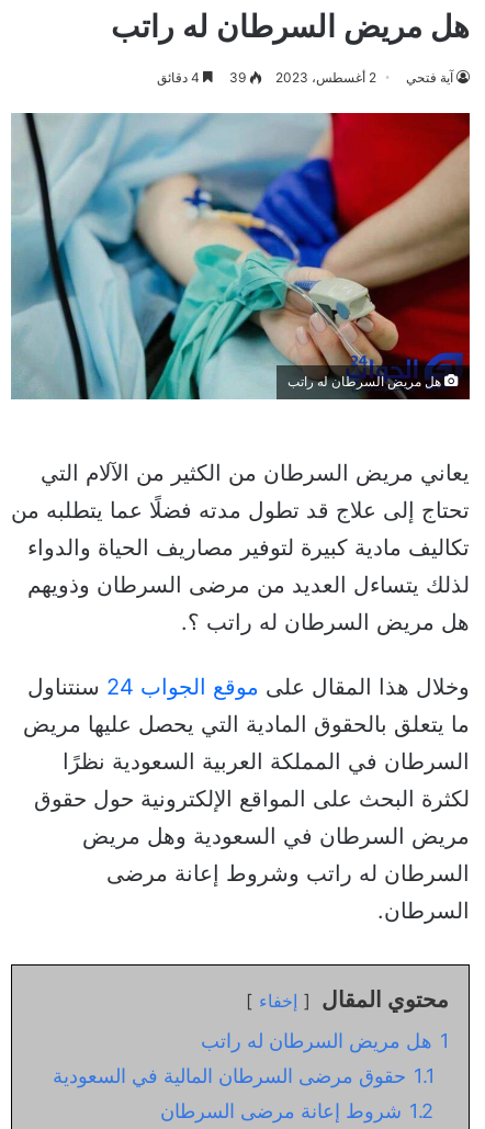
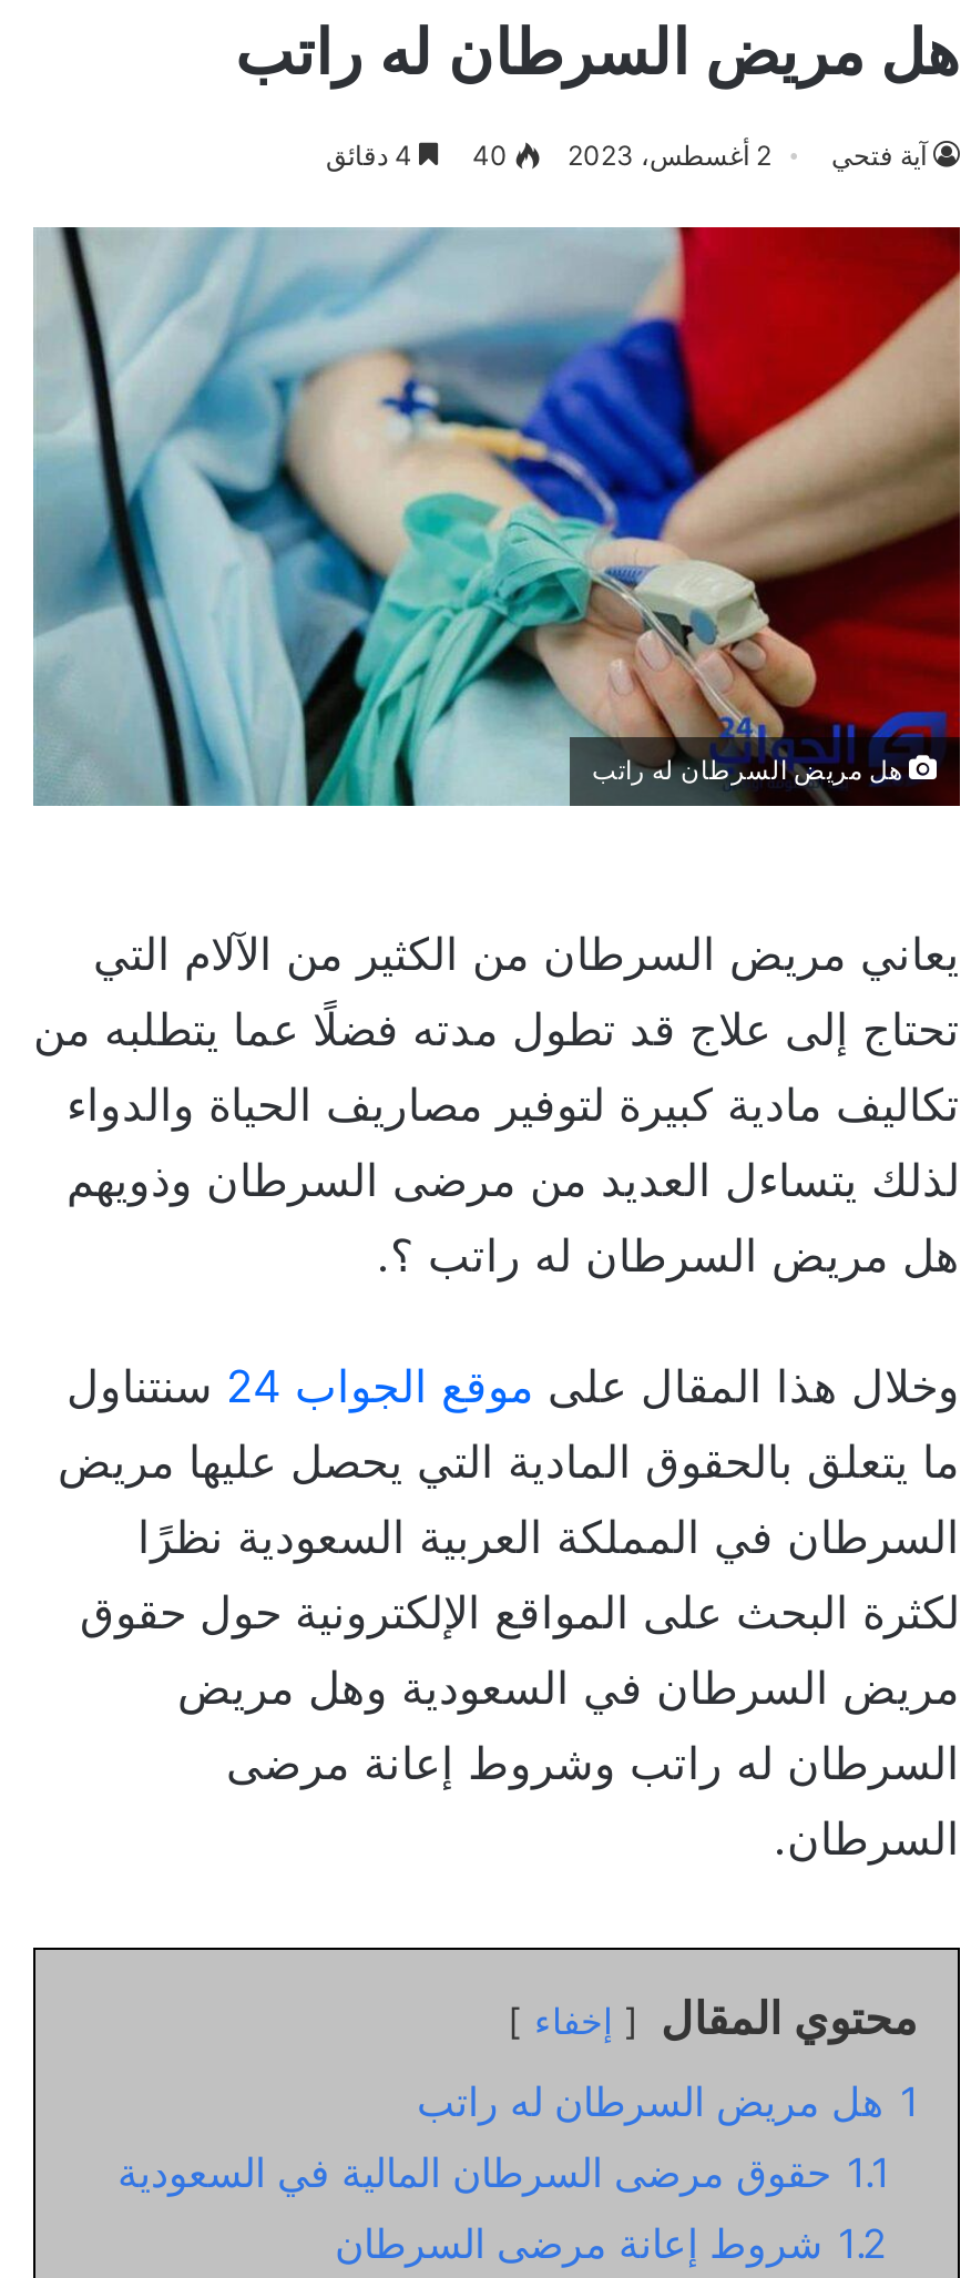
- 39
+ 40
